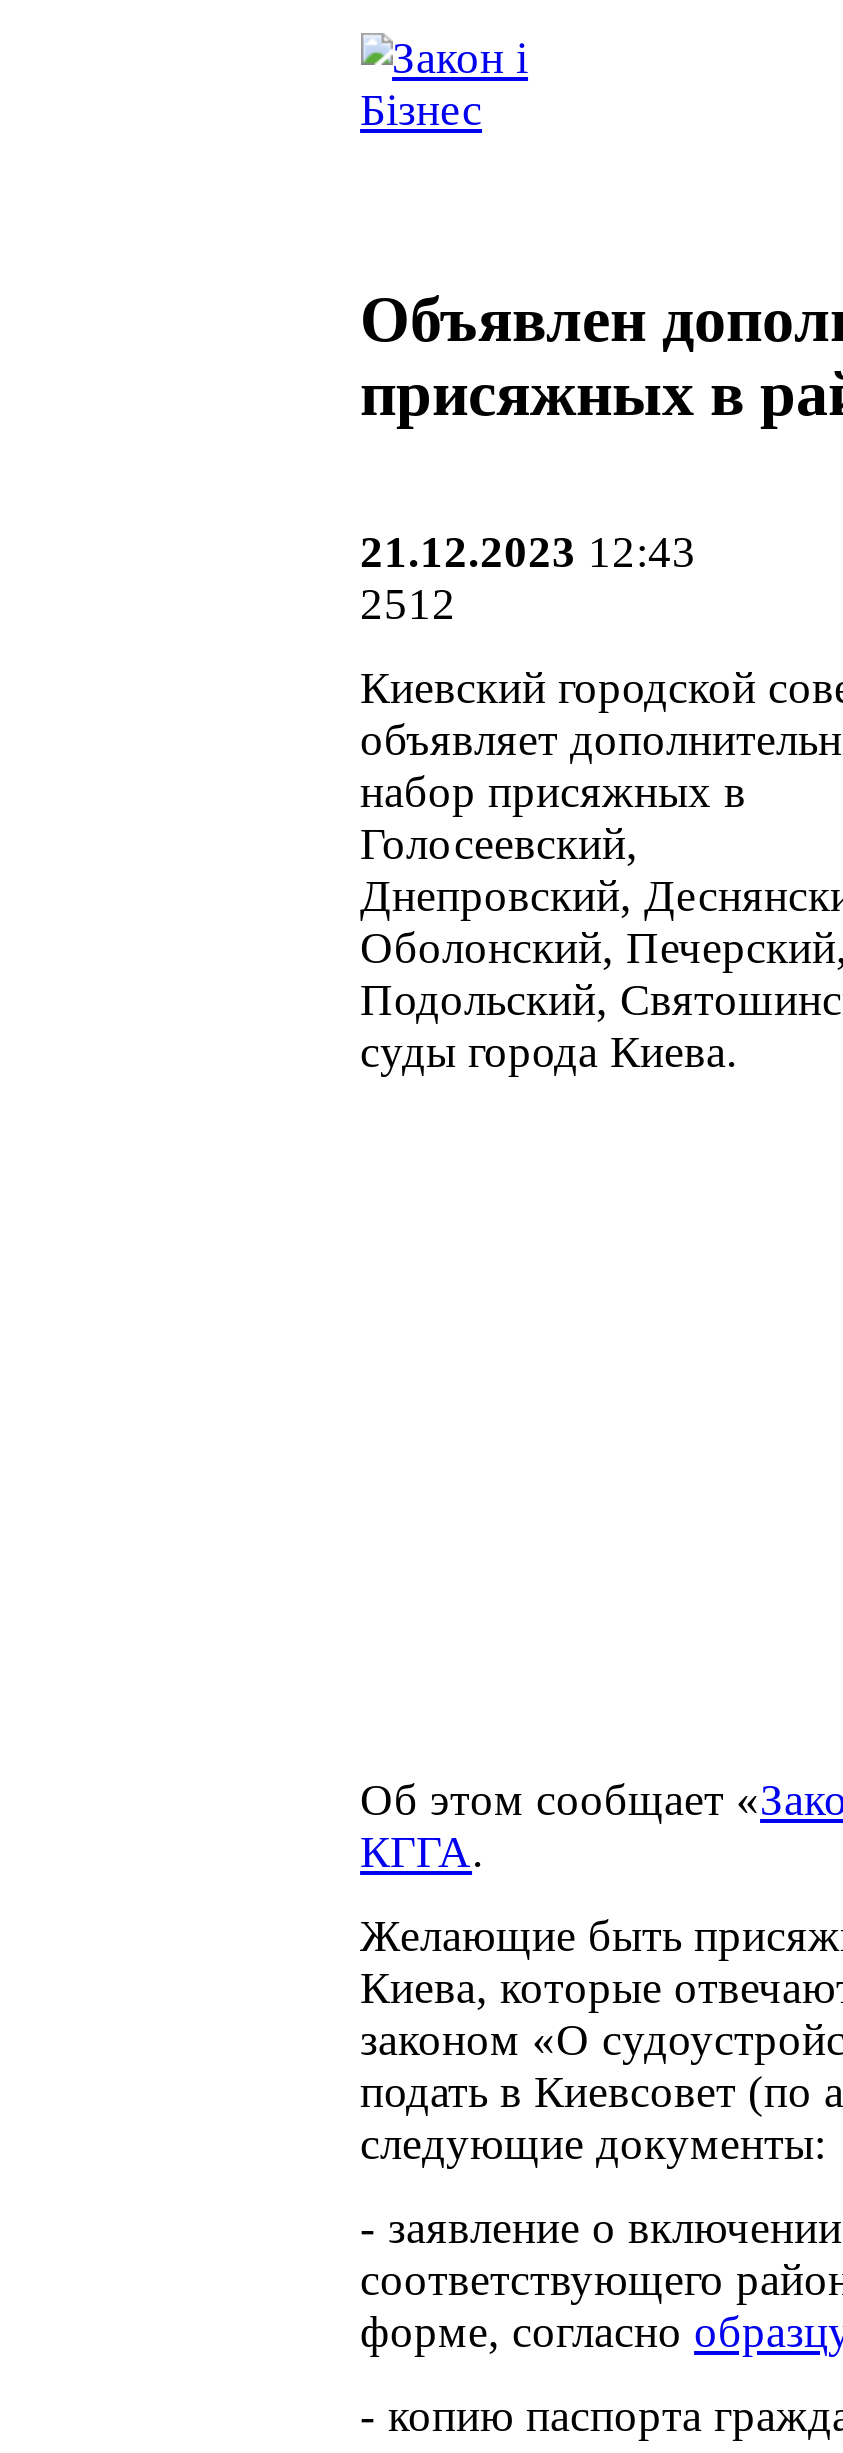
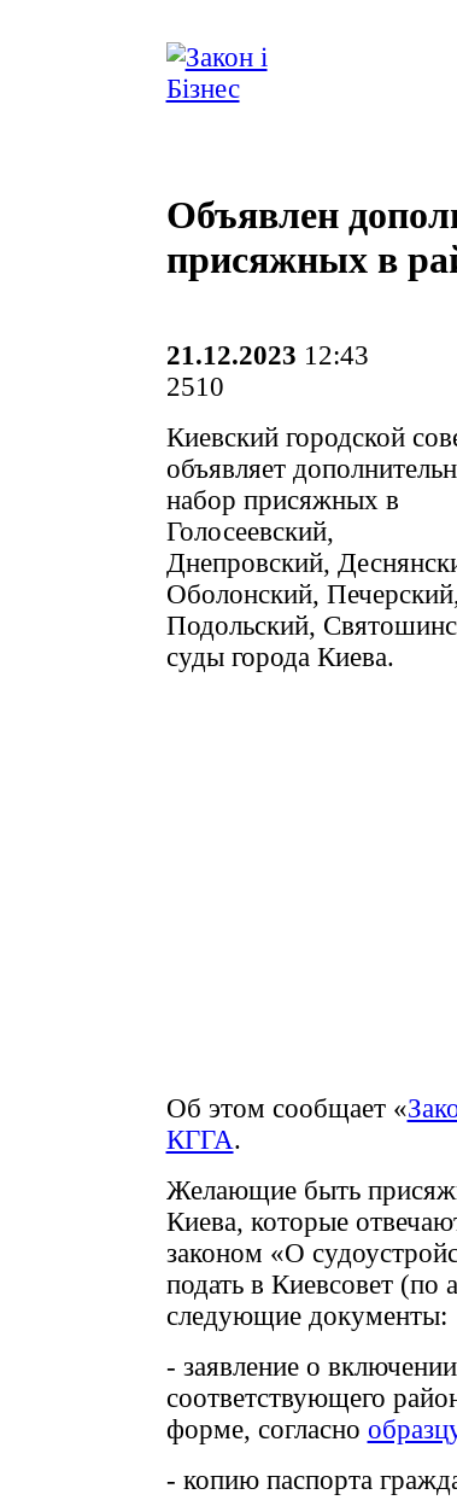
- 2512
+ 2510
